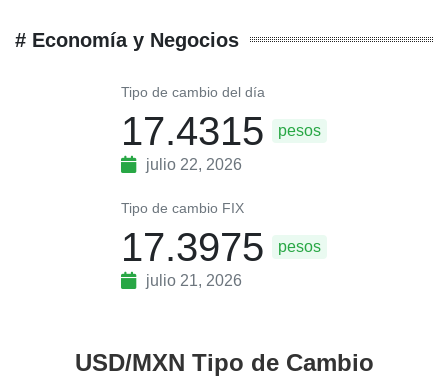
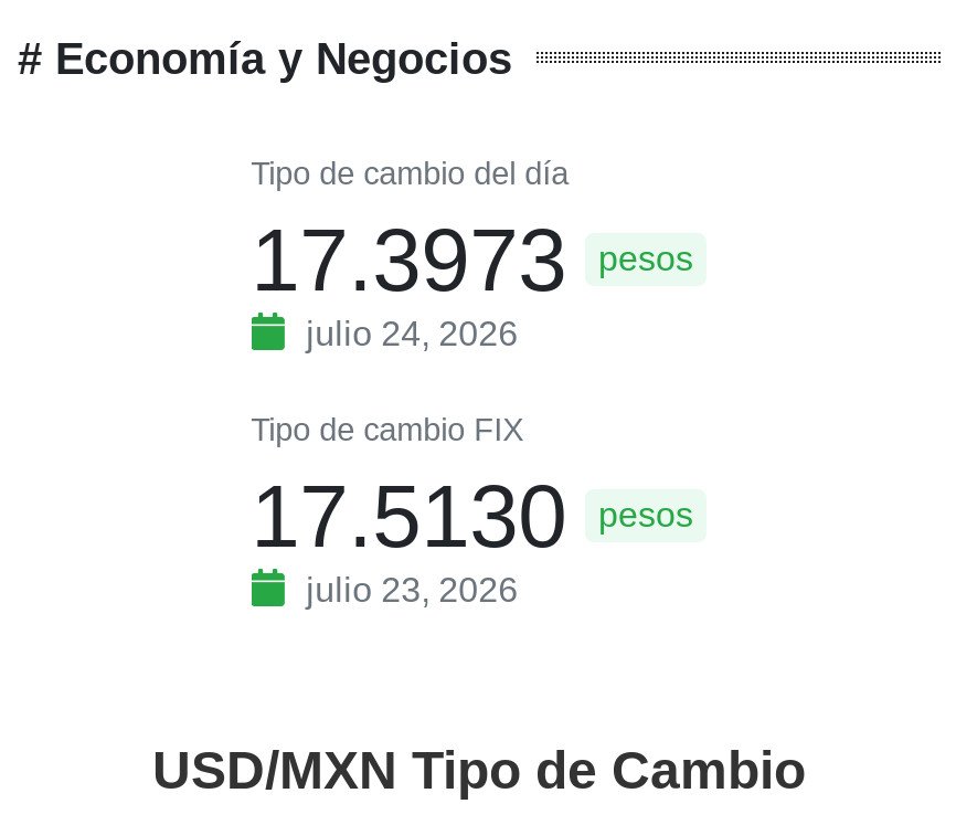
- 17.4315 pesos
+ 17.3973 pesos

- julio 22, 2026
+ julio 24, 2026

- 17.3975 pesos
+ 17.5130 pesos

- julio 21, 2026
+ julio 23, 2026
